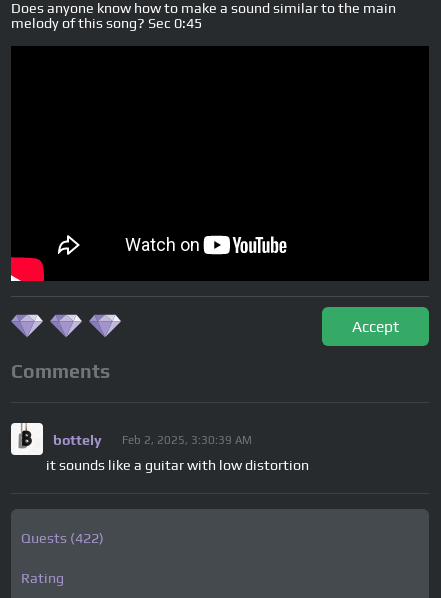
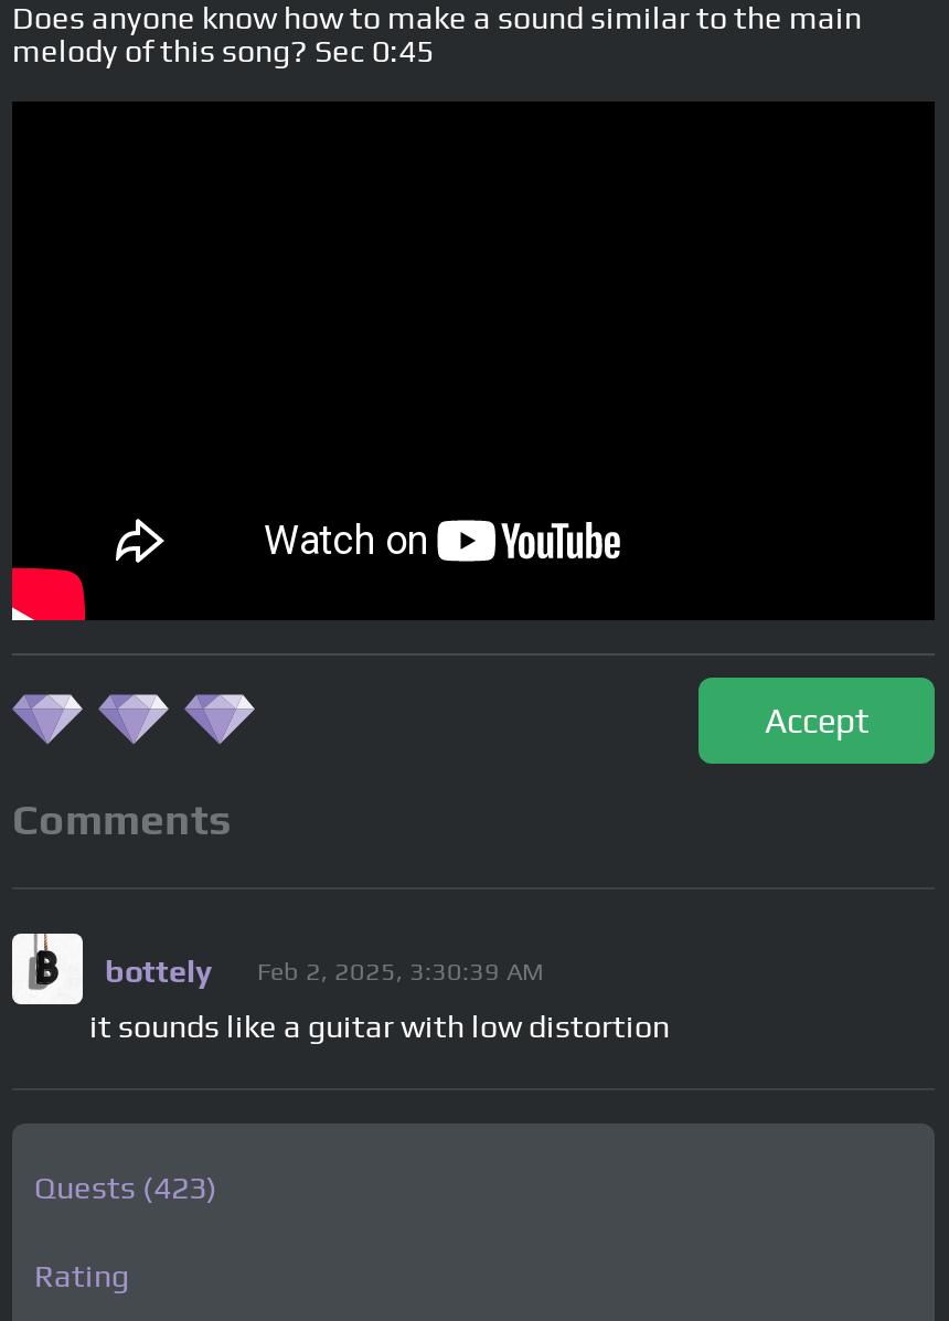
- Quests (422)
+ Quests (423)
